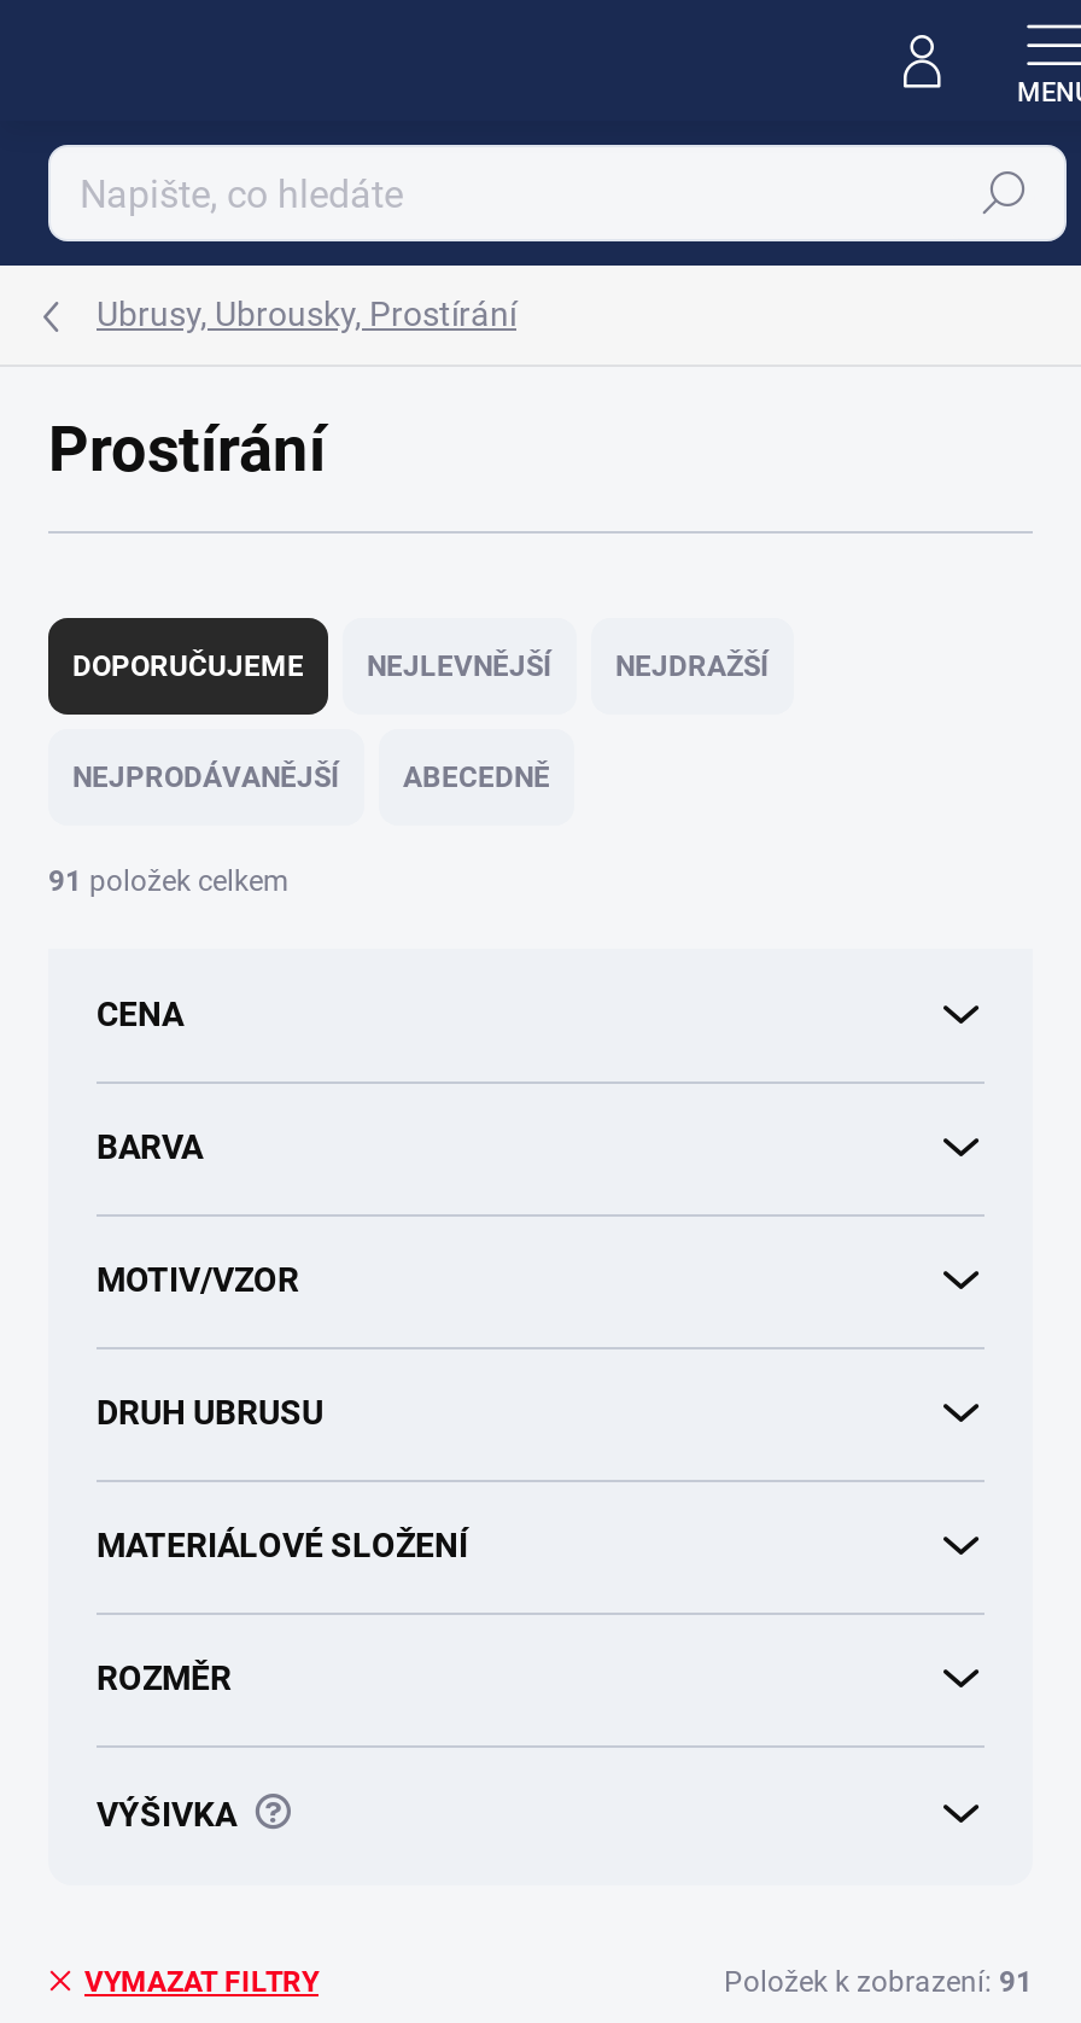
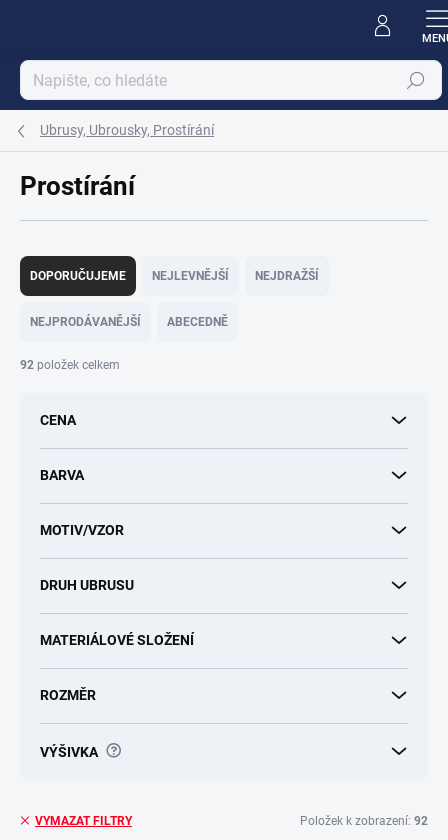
- 91 položek celkem
+ 92 položek celkem

- Položek k zobrazení: 91
+ Položek k zobrazení: 92
